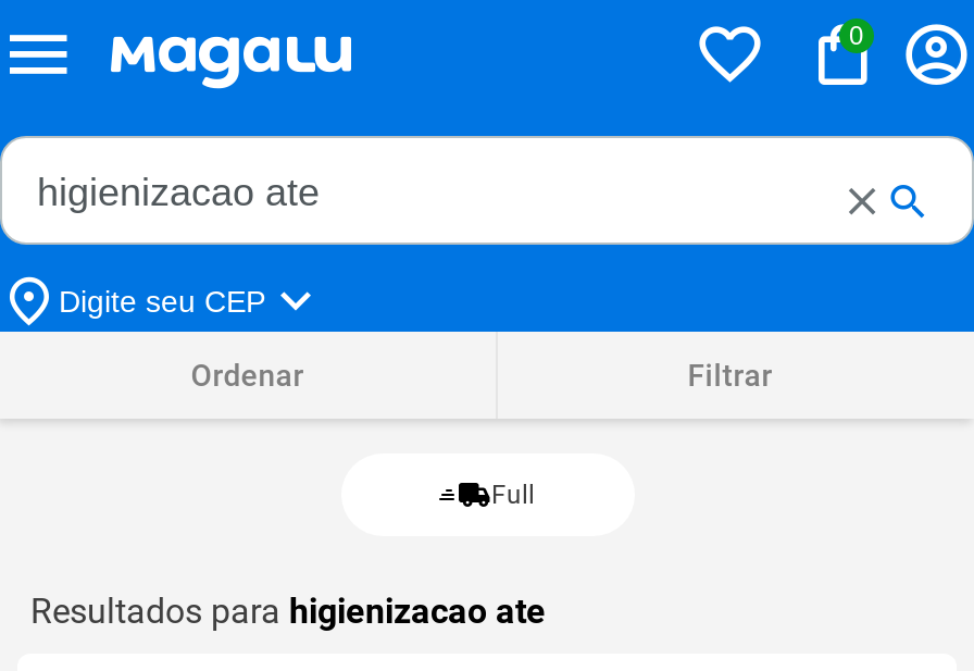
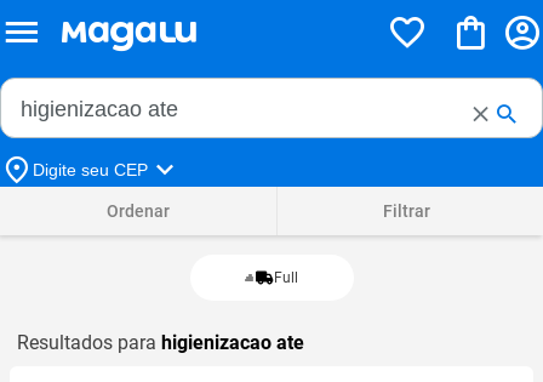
- 0
